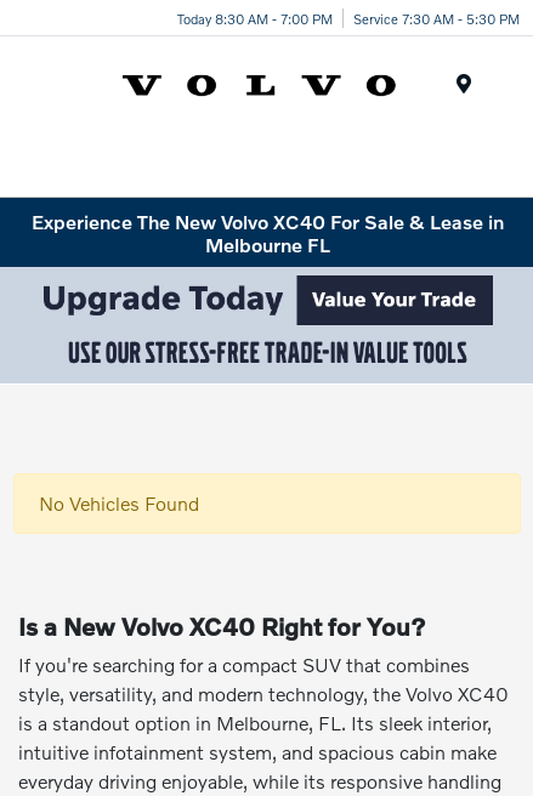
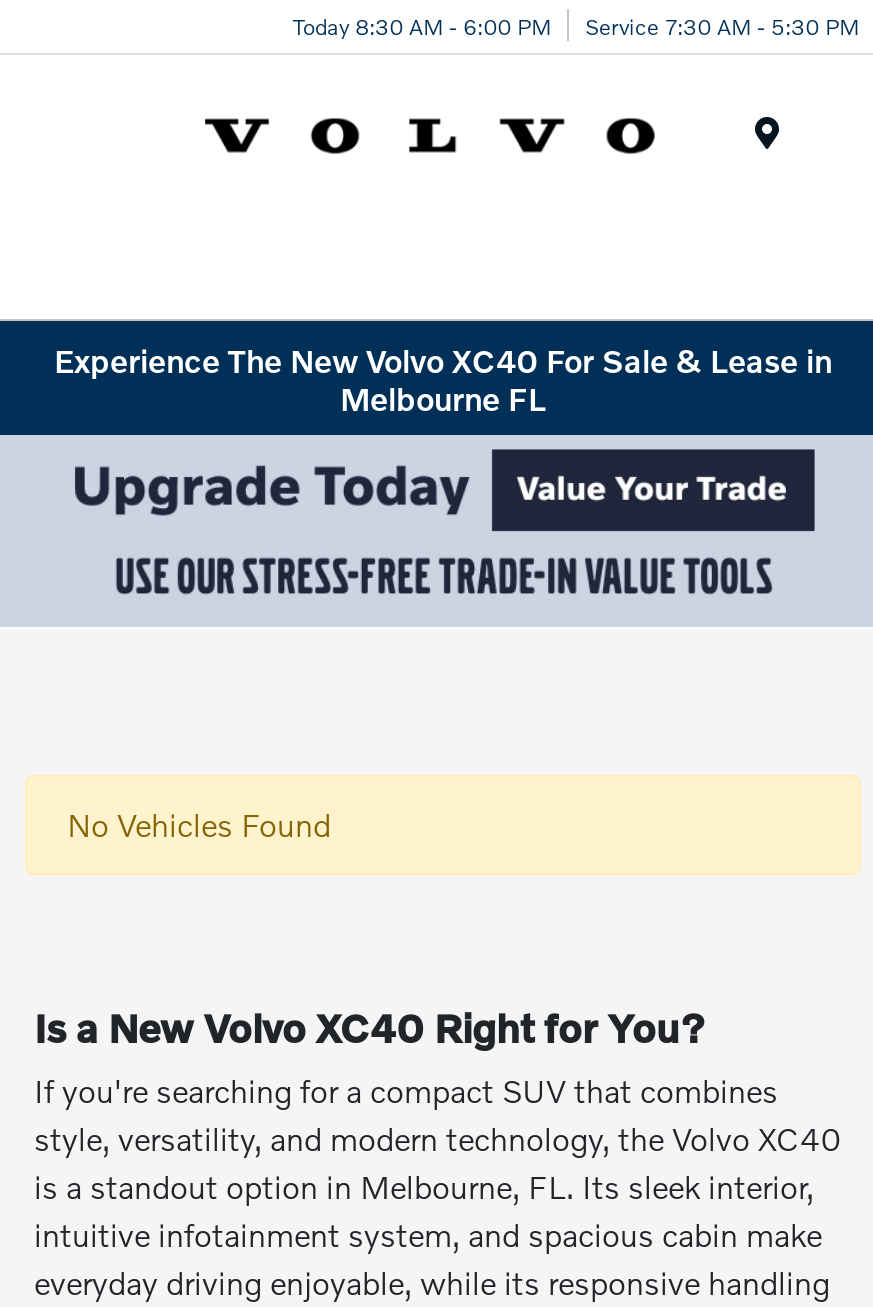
- Today 8:30 AM - 7:00 PM Service 7:30 AM - 5:30 PM
+ Today 8:30 AM - 6:00 PM Service 7:30 AM - 5:30 PM
